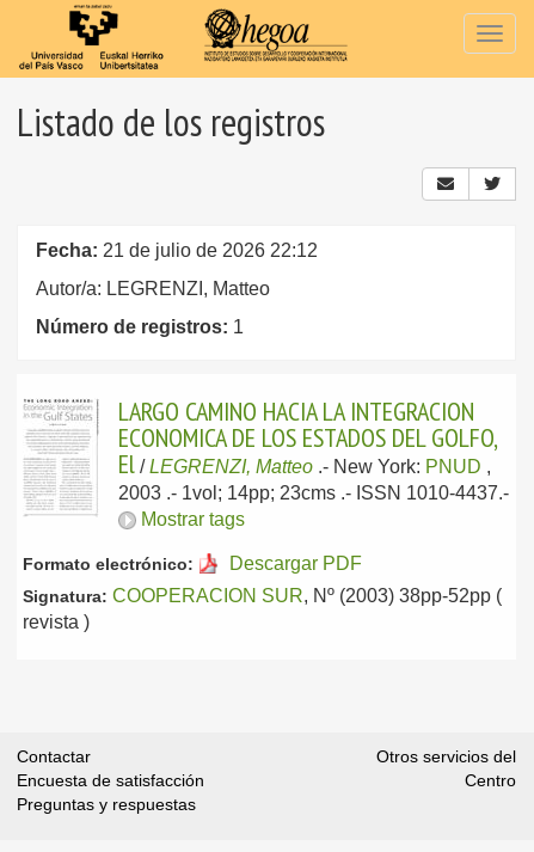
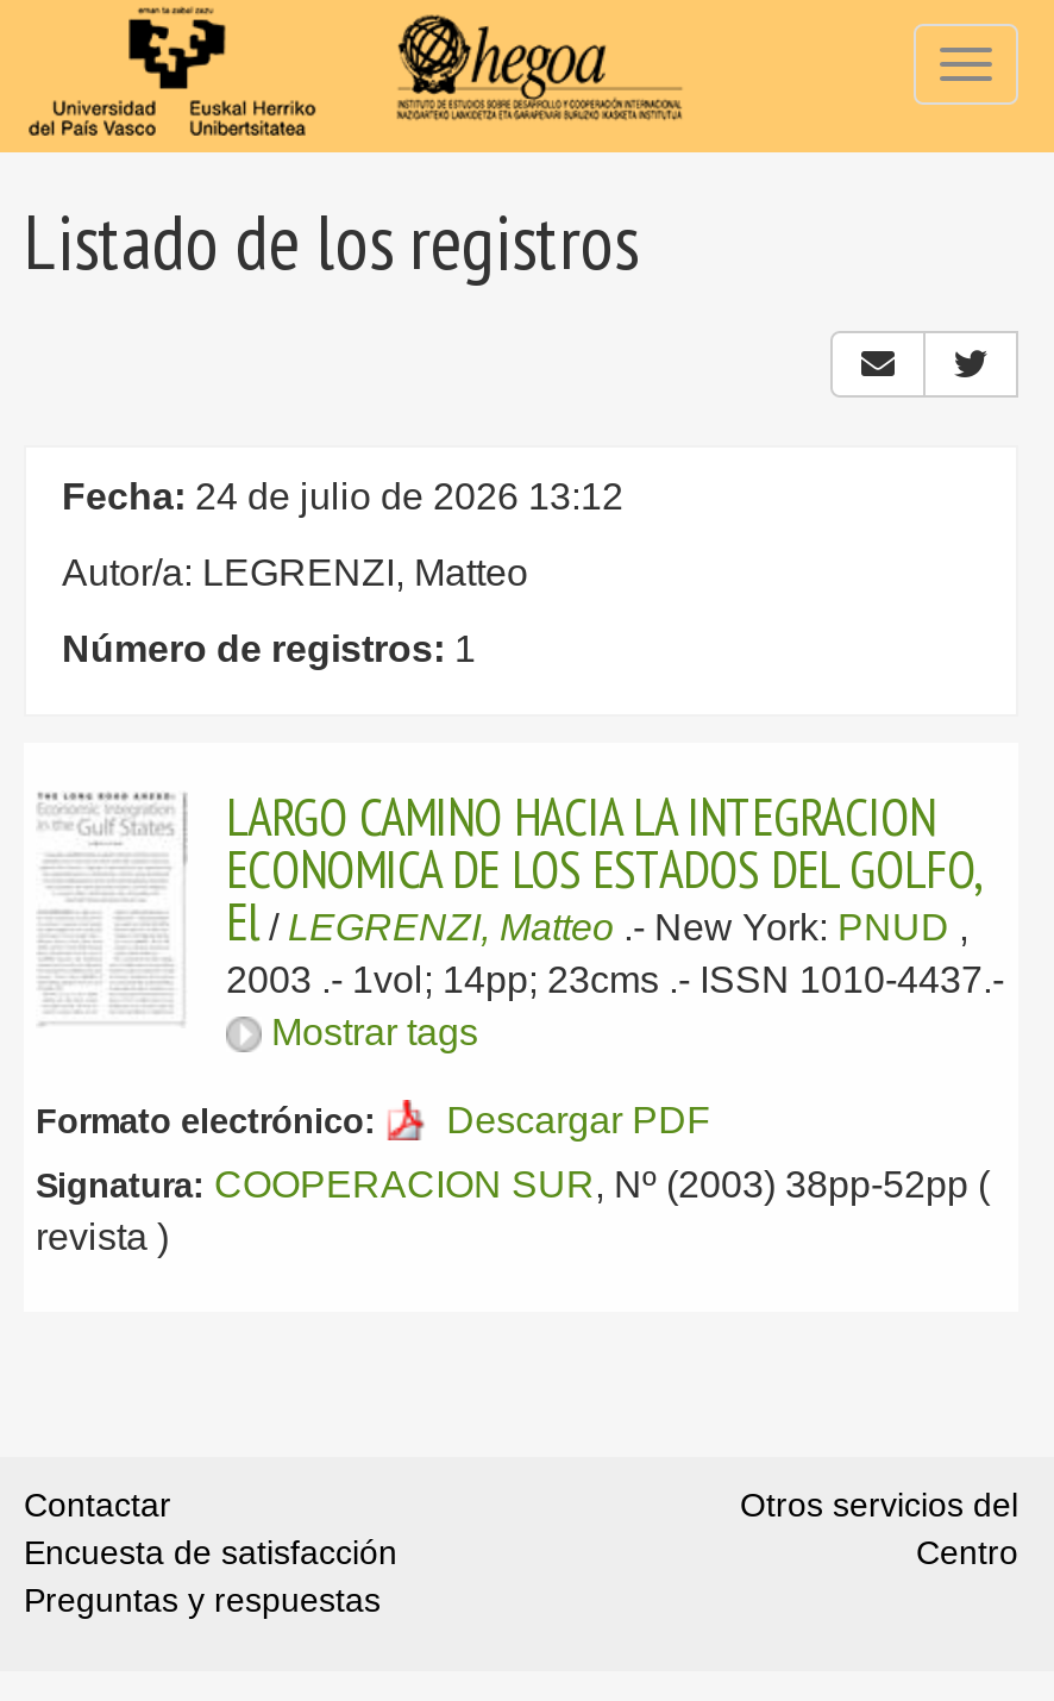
- Fecha: 21 de julio de 2026 22:12
+ Fecha: 24 de julio de 2026 13:12
